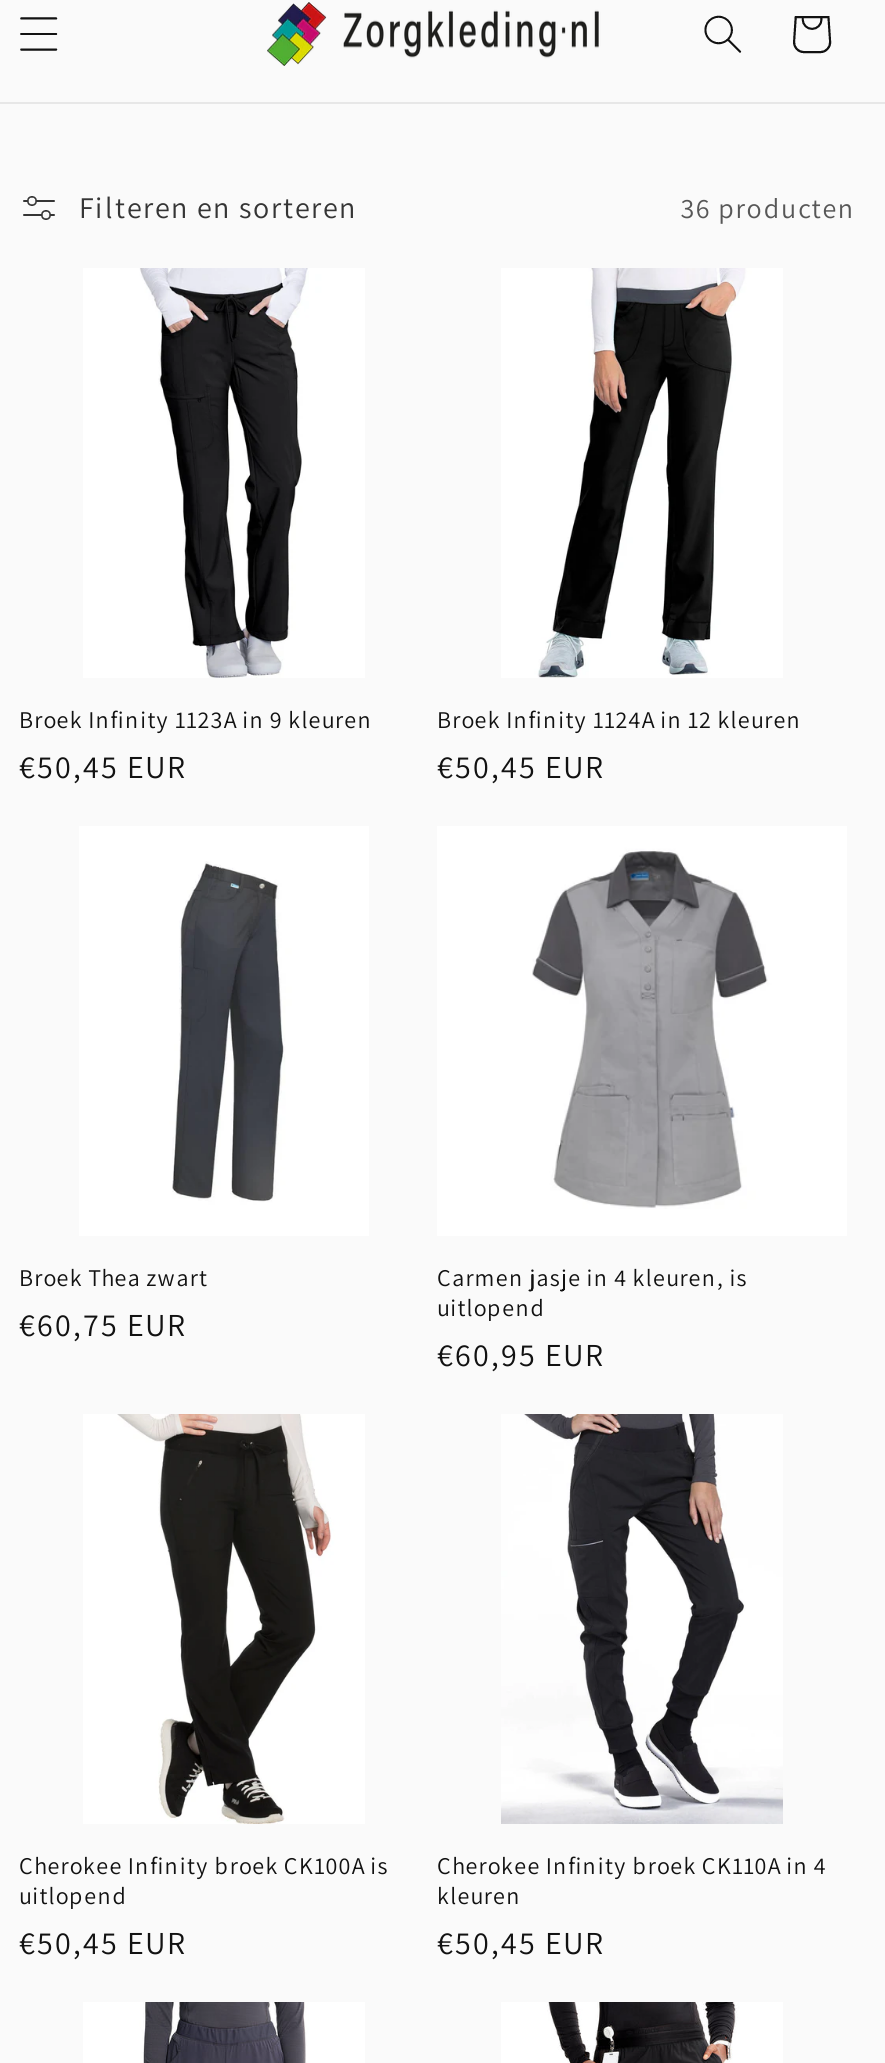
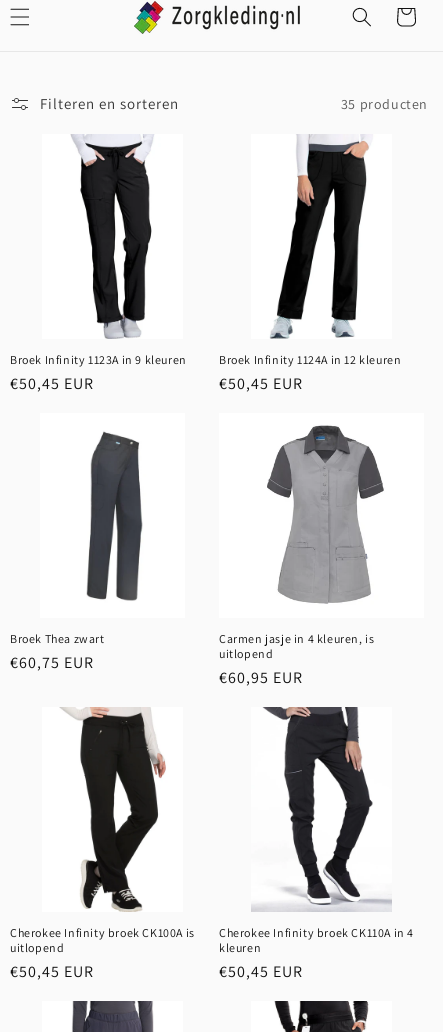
- 36 producten
+ 35 producten
